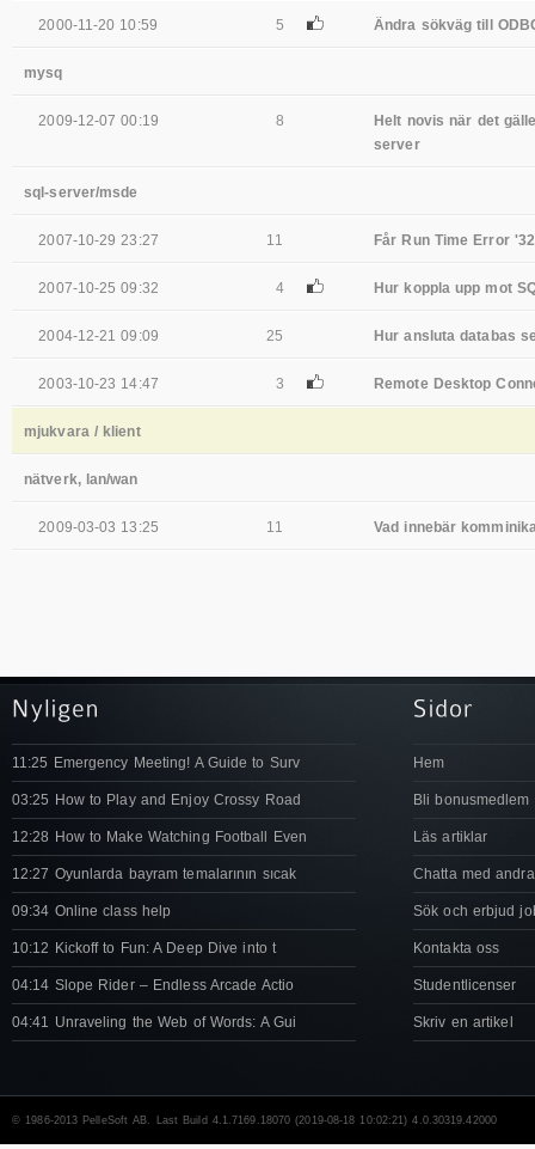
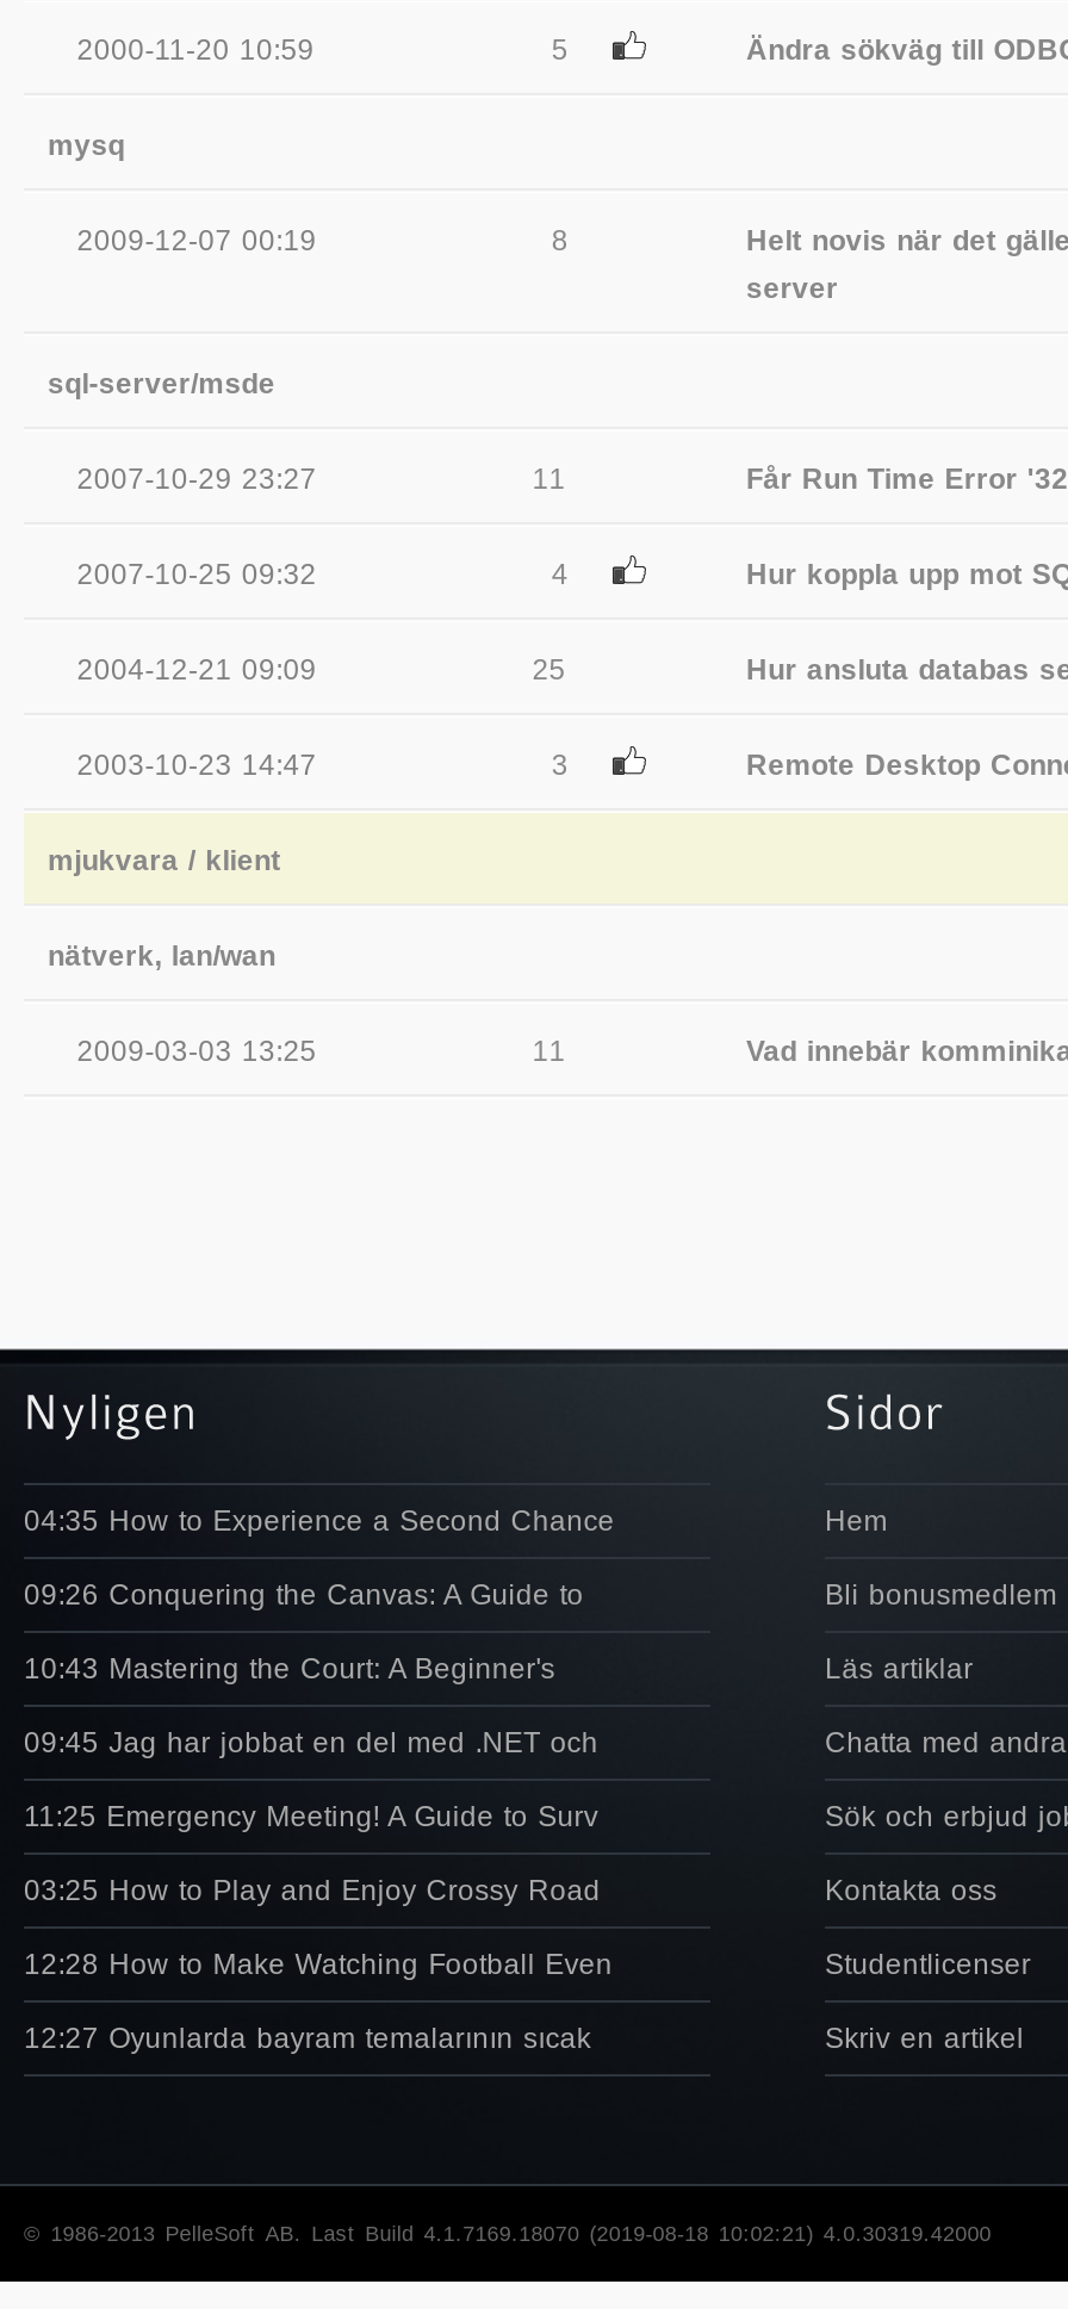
moved down: 11:25 Emergency Meeting! A Guide to Surv | 03:25 How to Play and Enjoy Crossy Road | 12:28 How to Make Watching Football Even | 12:27 Oyunlarda bayram temalarının sıcak

+ 04:35 How to Experience a Second Chance
+ 09:26 Conquering the Canvas: A Guide to
+ 10:43 Mastering the Court: A Beginner's
+ 09:45 Jag har jobbat en del med .NET och

- 09:34 Online class help
- 10:12 Kickoff to Fun: A Deep Dive into t
- 04:14 Slope Rider – Endless Arcade Actio
- 04:41 Unraveling the Web of Words: A Gui
